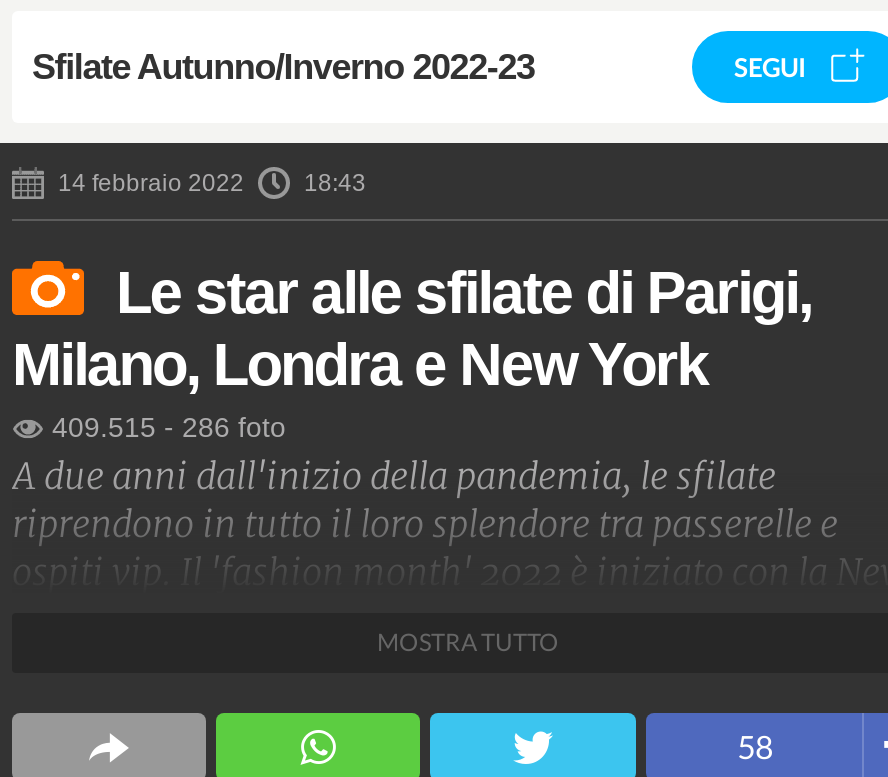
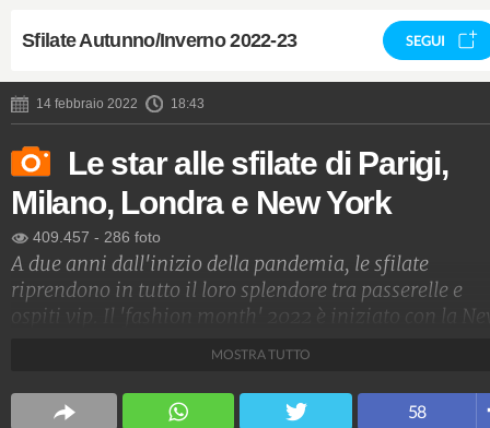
- 409.515 - 286 foto
+ 409.457 - 286 foto
